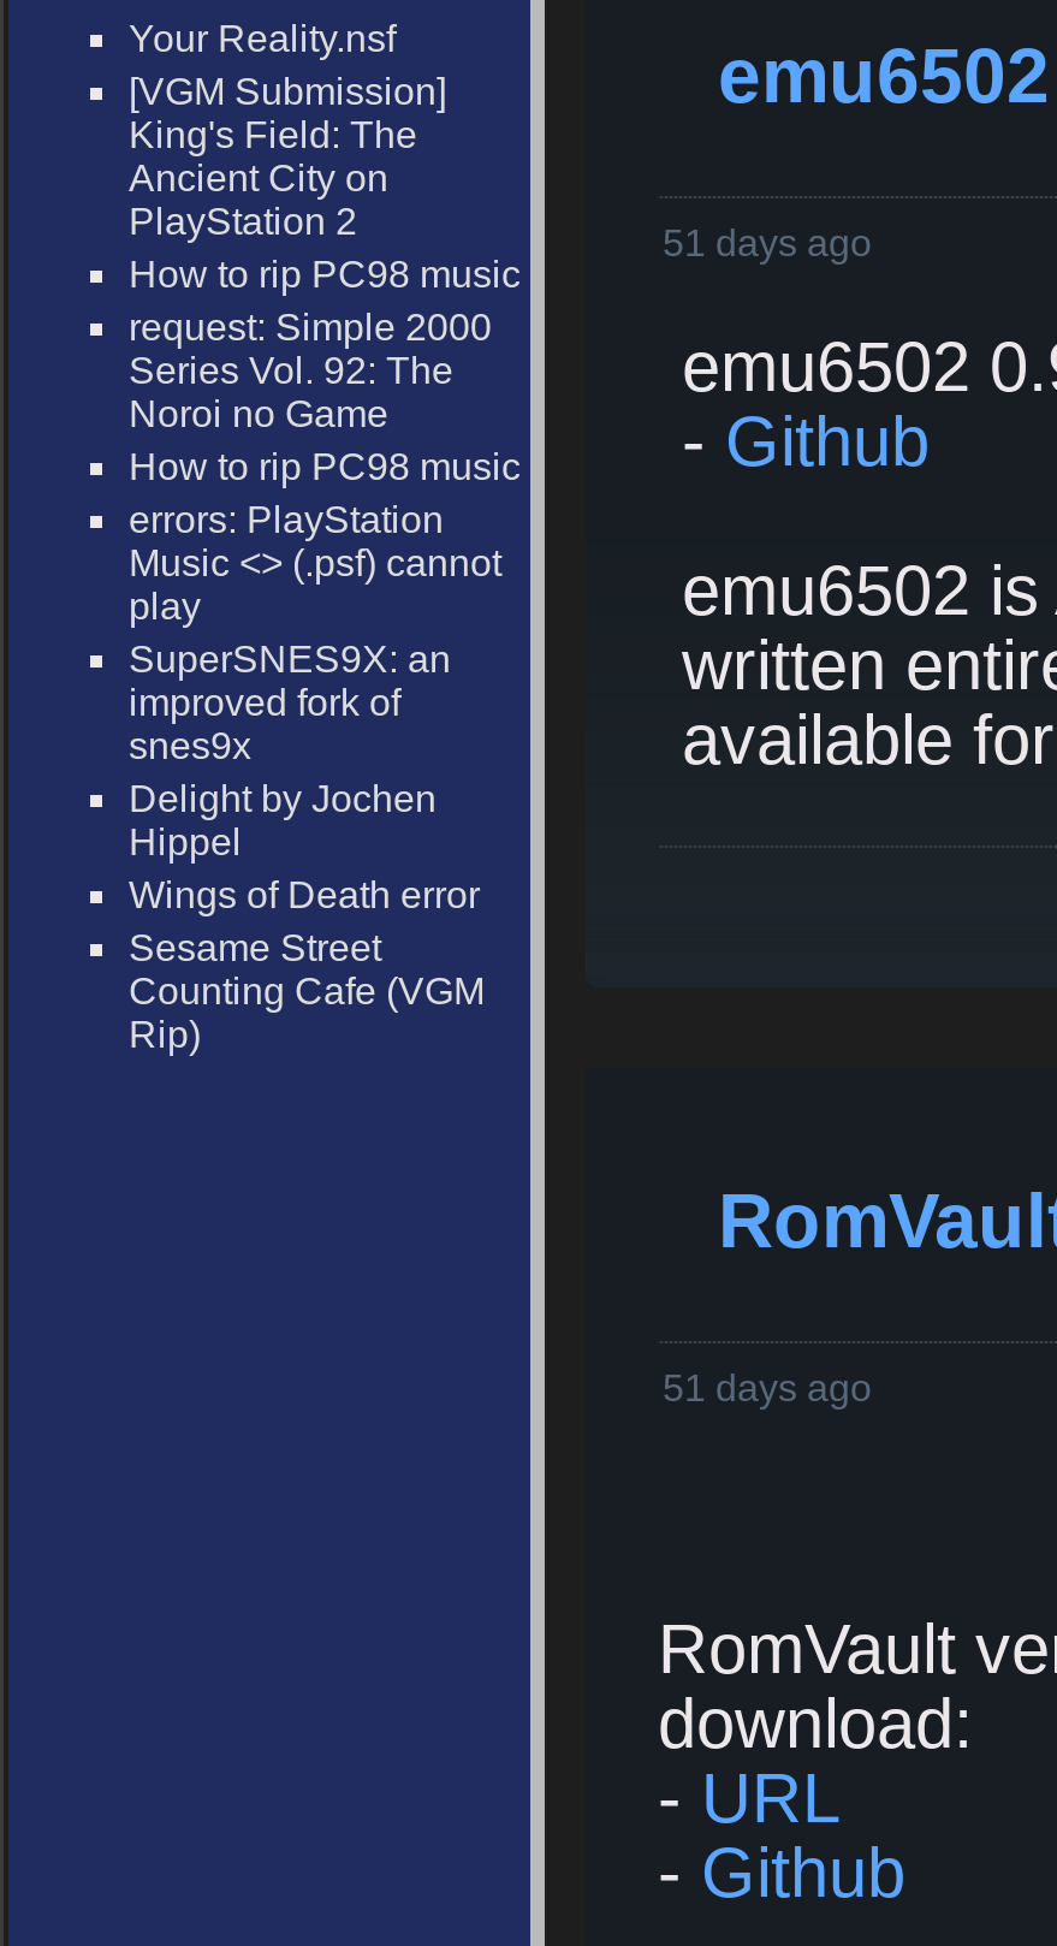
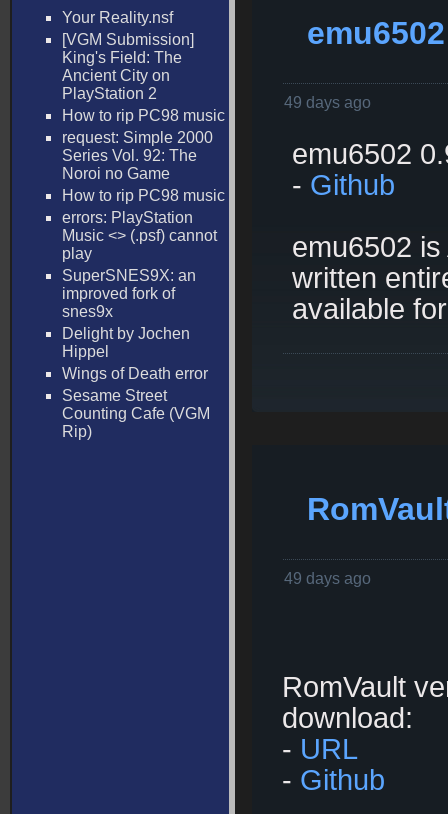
- 51 days ago
+ 49 days ago

- 51 days ago
+ 49 days ago
